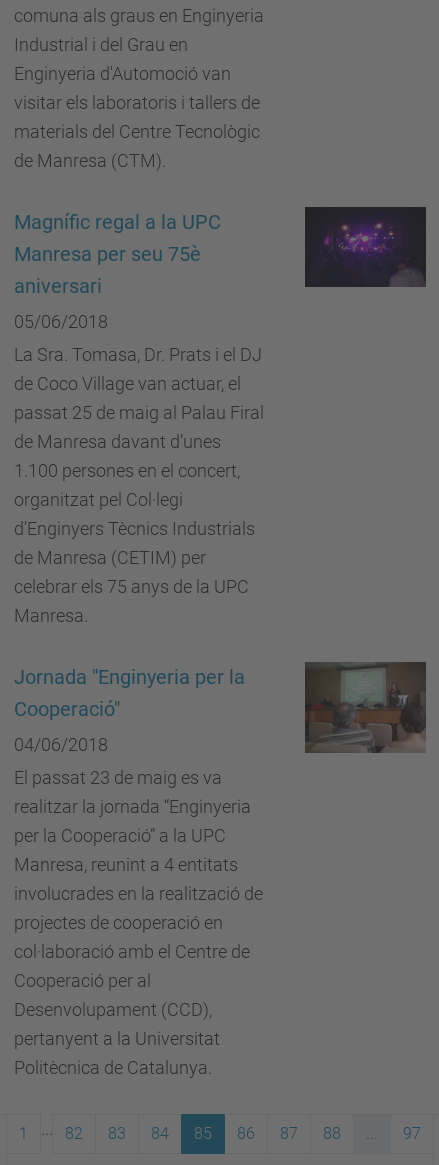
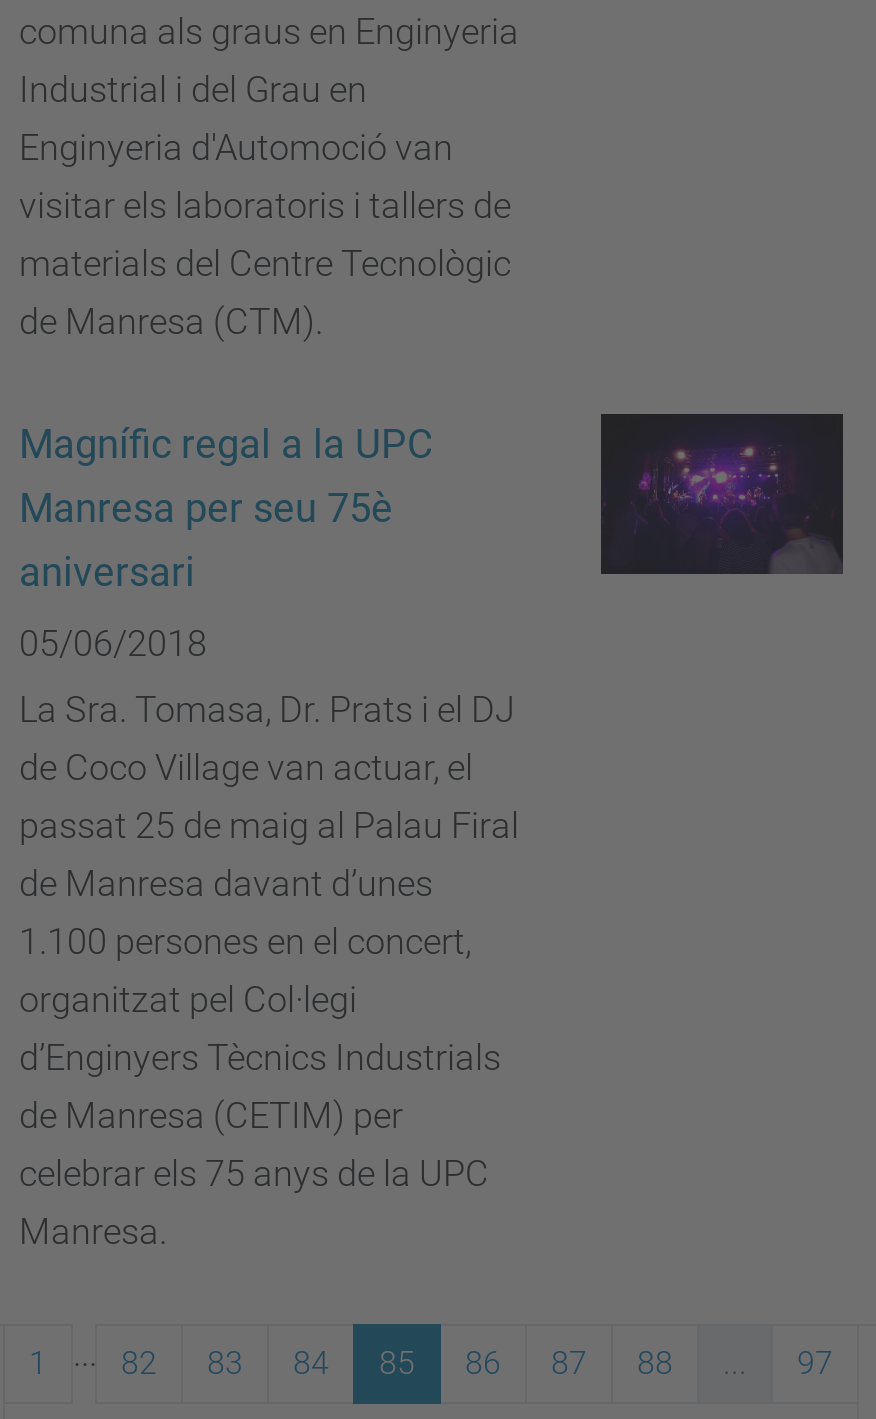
- Jornada "Enginyeria per la
- Cooperació"
- 04/06/2018
- El passat 23 de maig es va
- realitzar la jornada “Enginyeria
- per la Cooperació” a la UPC
- Manresa, reunint a 4 entitats
- involucrades en la realització de
- projectes de cooperació en
- col·laboració amb el Centre de
- Cooperació per al
- Desenvolupament (CCD),
- pertanyent a la Universitat
- Politècnica de Catalunya.

- [image]
